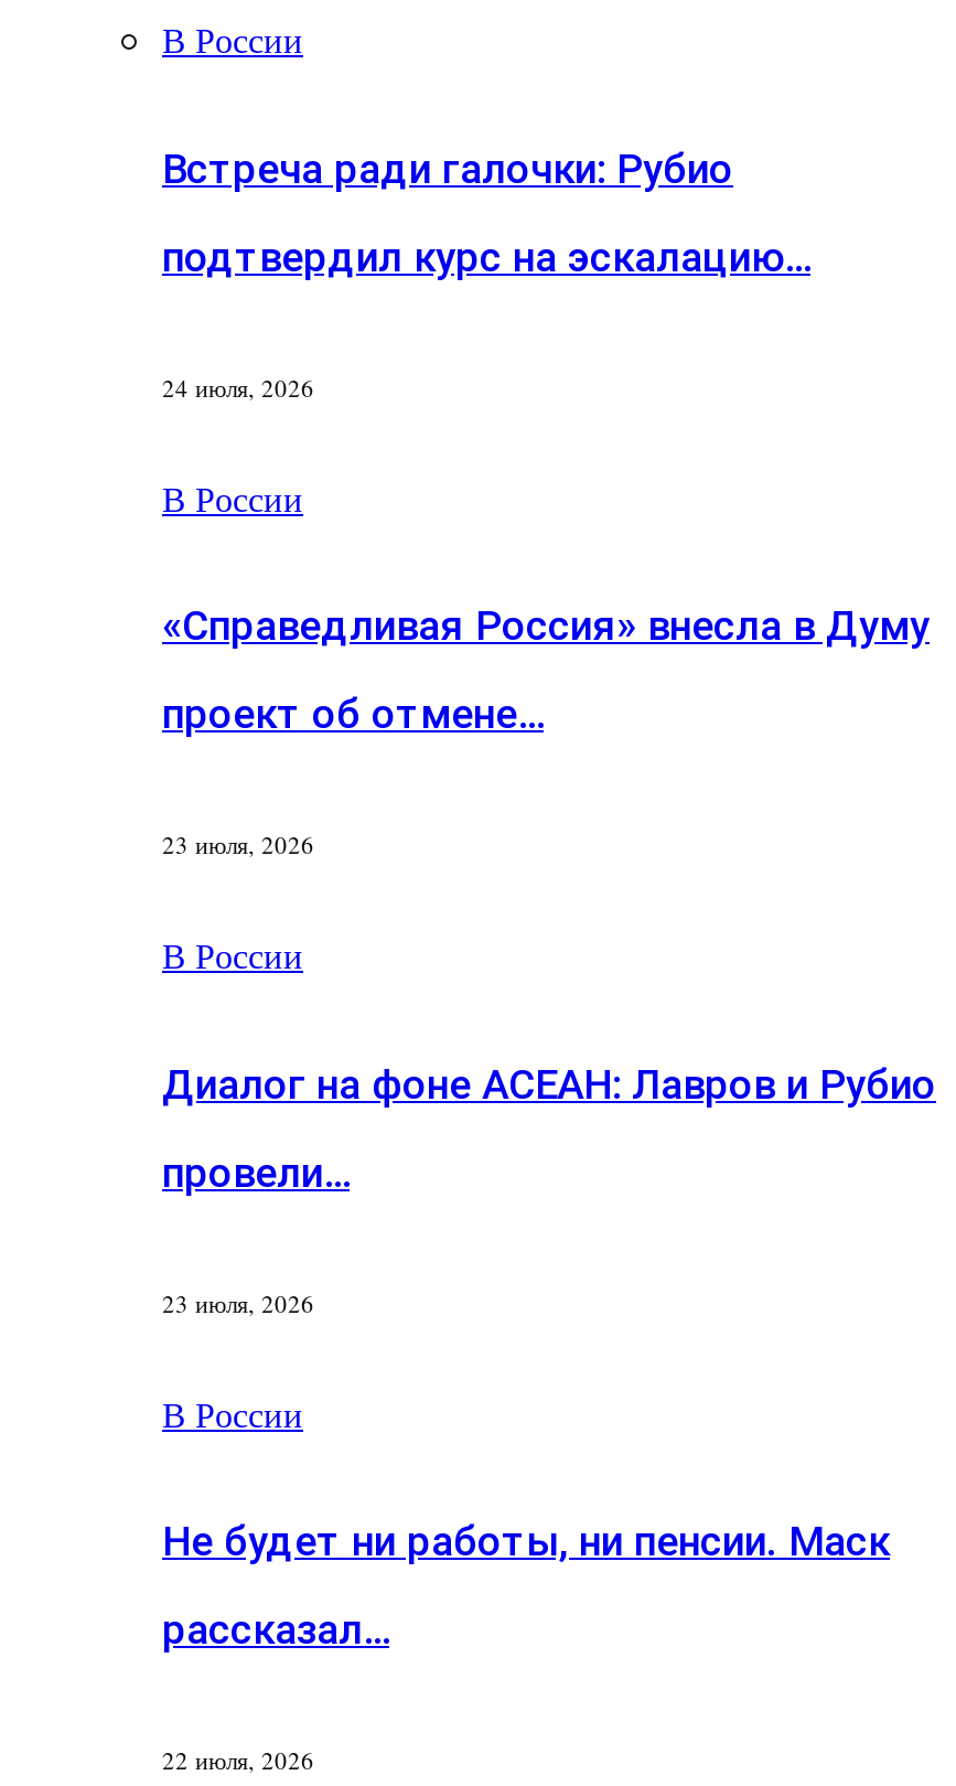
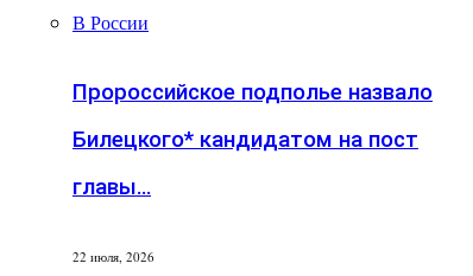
- Встреча ради галочки: Рубио
- подтвердил курс на эскалацию…
- 24 июля, 2026
- В России
- «Справедливая Россия» внесла в Думу
- проект об отмене…
- 23 июля, 2026
- В России
- Диалог на фоне АСЕАН: Лавров и Рубио
- провели…
- 23 июля, 2026
- В России
- Не будет ни работы, ни пенсии. Маск
- рассказал…
+ Пророссийское подполье назвало
+ Билецкого* кандидатом на пост
+ главы…
